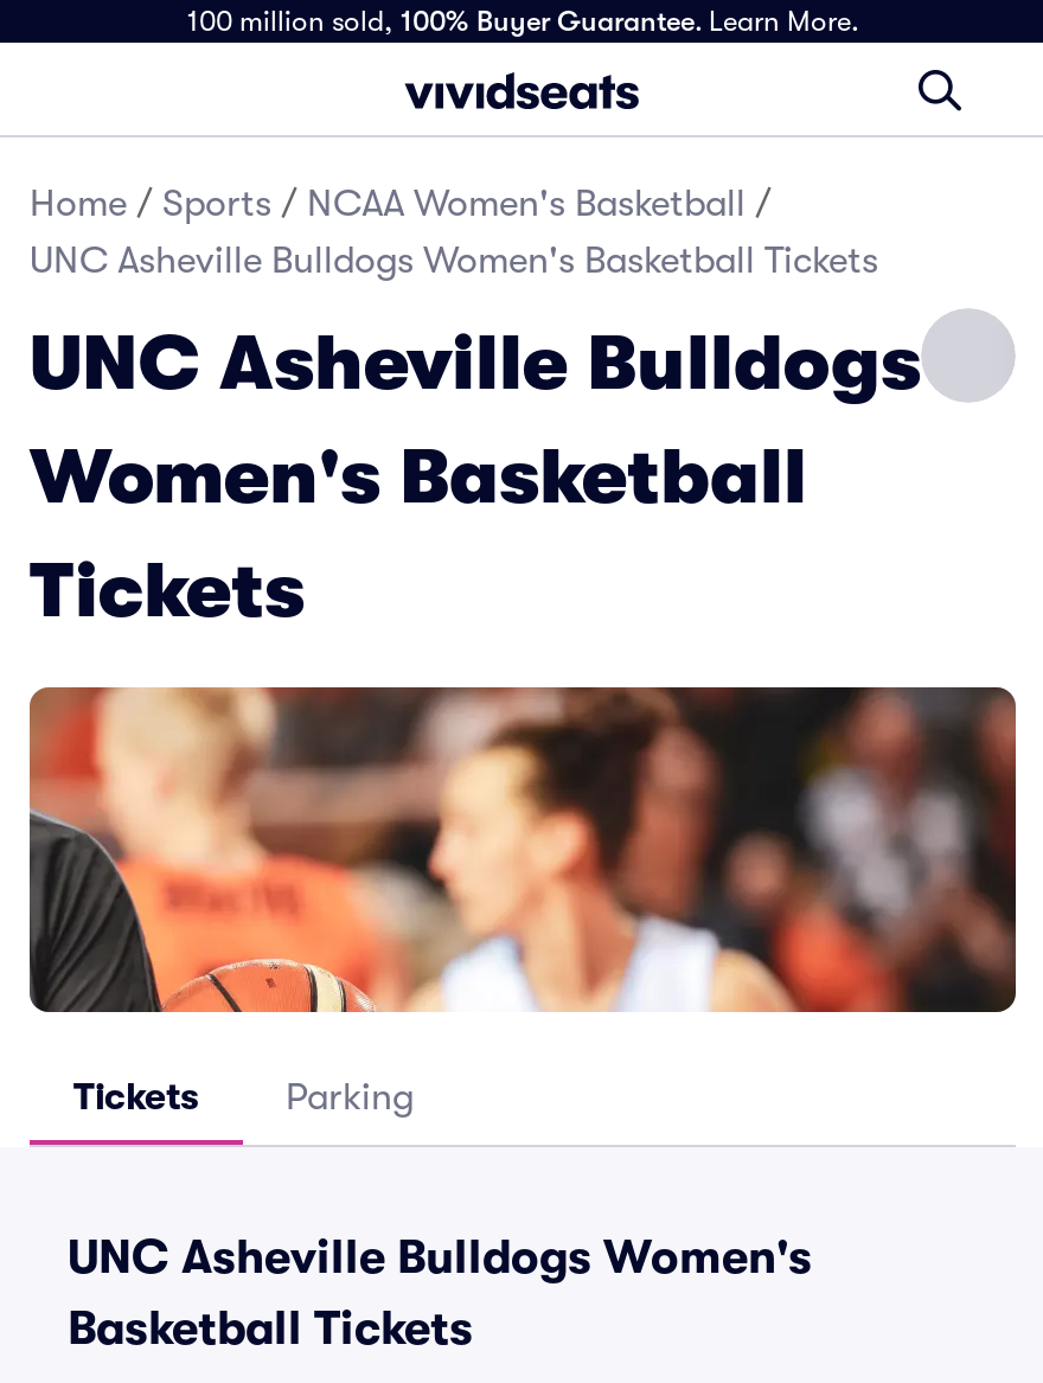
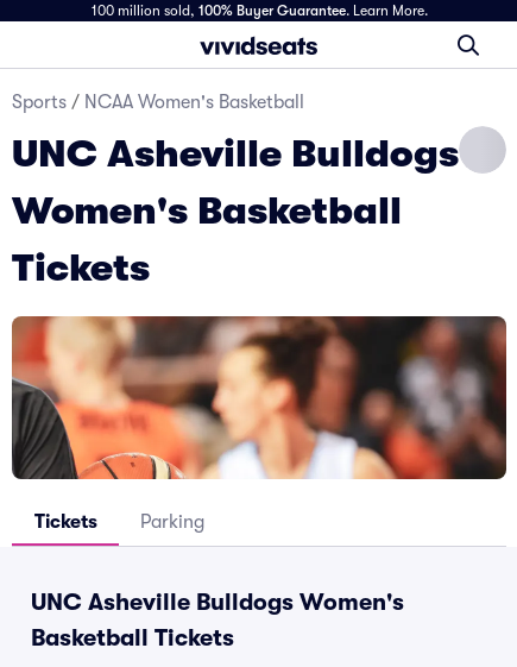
- Home / Sports / NCAA Women's Basketball /
- UNC Asheville Bulldogs Women's Basketball Tickets
+ Sports / NCAA Women's Basketball
